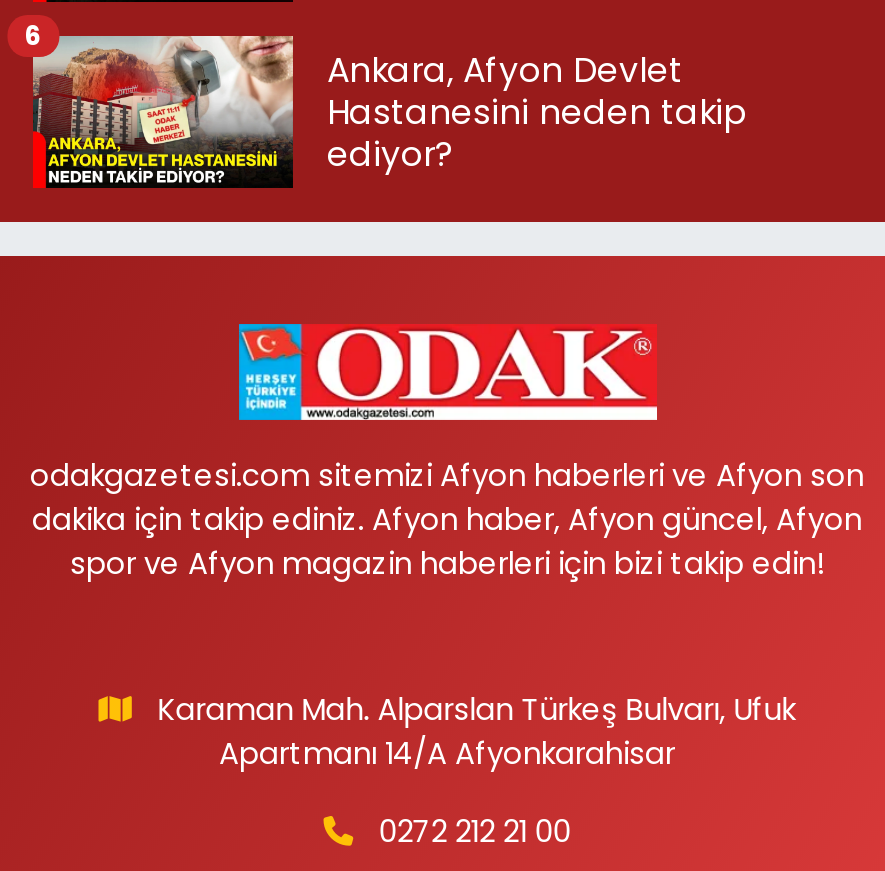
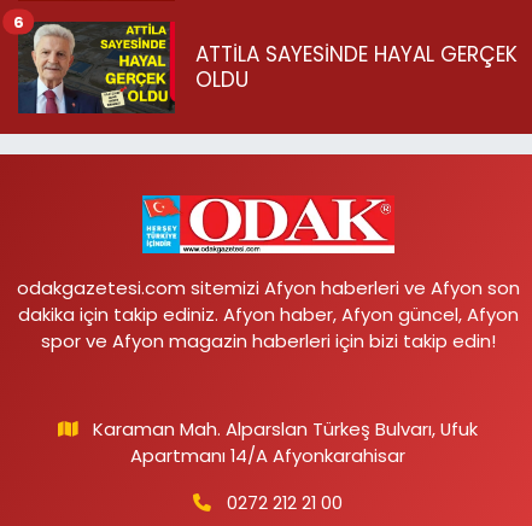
- [image]
- Ankara, Afyon Devlet
- Hastanesini neden takip
- ediyor?
+ [image]
+ ATTİLA SAYESİNDE HAYAL GERÇEK
+ OLDU
